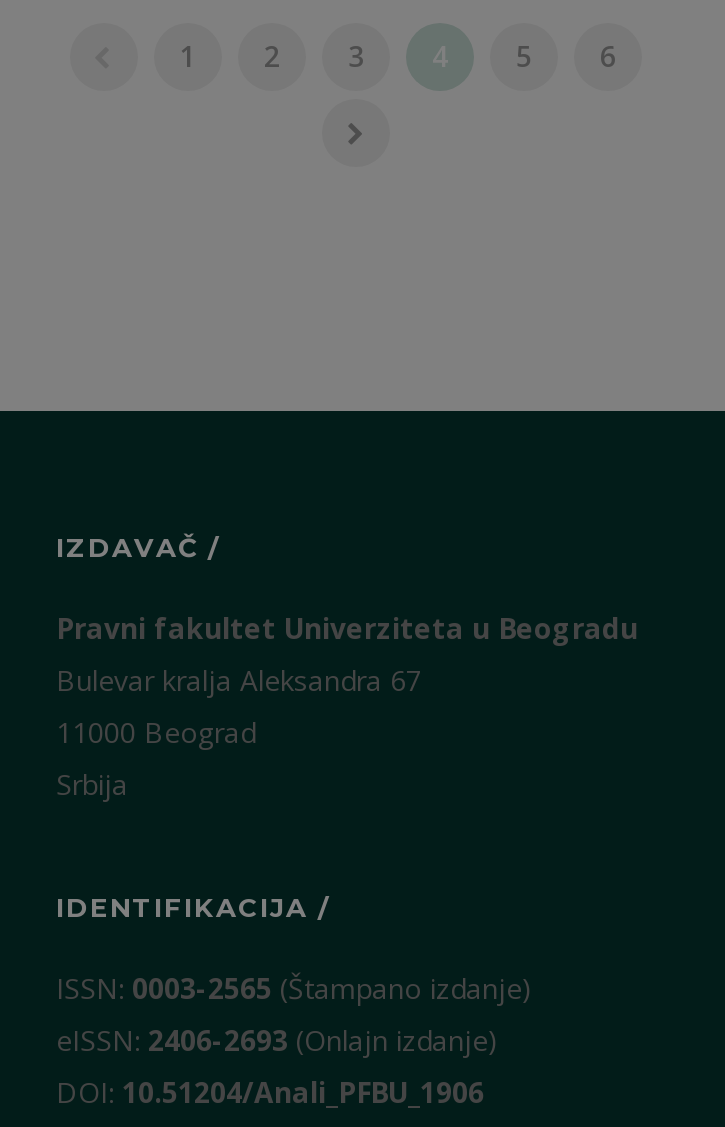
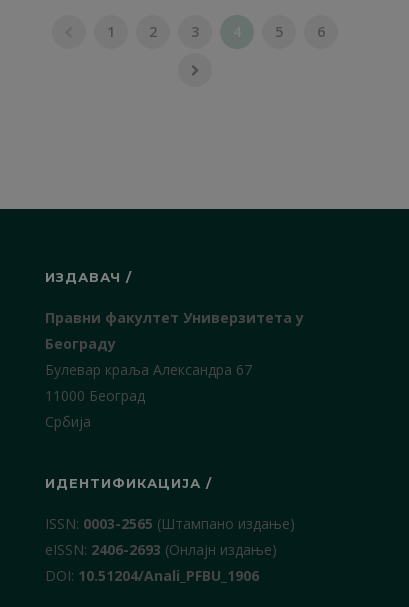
- IZDAVAČ /
+ ИЗДАВАЧ /

- Pravni fakultet Univerziteta u Beogradu
- Bulevar kralja Aleksandra 67
- 11000 Beograd
- Srbija
+ Правни факултет Универзитета у
+ Београду
+ Булевар краља Александра 67
+ 11000 Београд
+ Србија

- IDENTIFIKACIJA /
+ ИДЕНТИФИКАЦИЈА /

- ISSN: 0003-2565 (Štampano izdanje)
- eISSN: 2406-2693 (Onlajn izdanje)
+ ISSN: 0003-2565 (Штампано издање)
+ еISSN: 2406-2693 (Онлајн издање)
